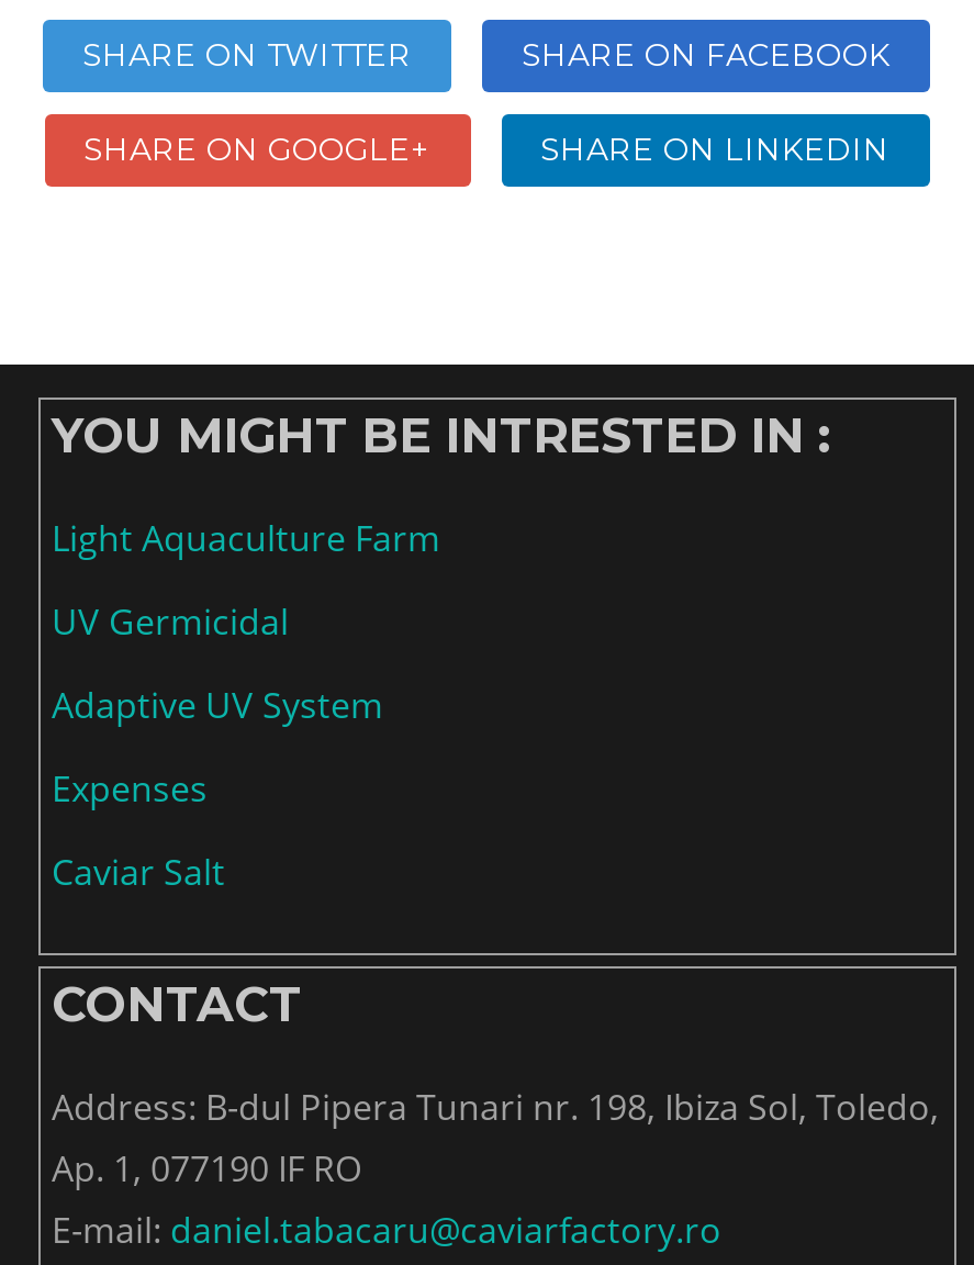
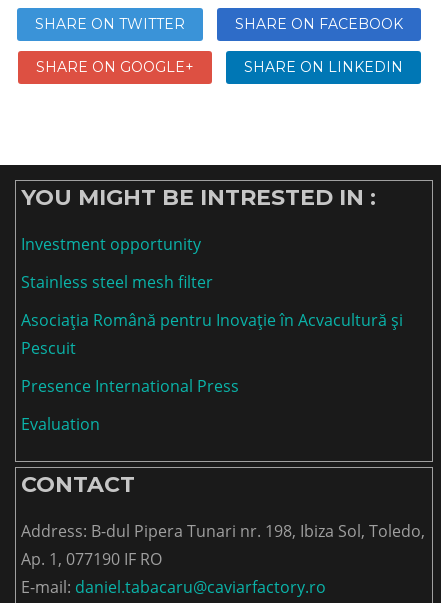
- Light Aquaculture Farm
+ Investment opportunity

- UV Germicidal
+ Stainless steel mesh filter

- Adaptive UV System
+ Asociaţia Română pentru Inovaţie în Acvacultură şi
+ Pescuit

- Expenses
+ Presence International Press

- Caviar Salt
+ Evaluation
